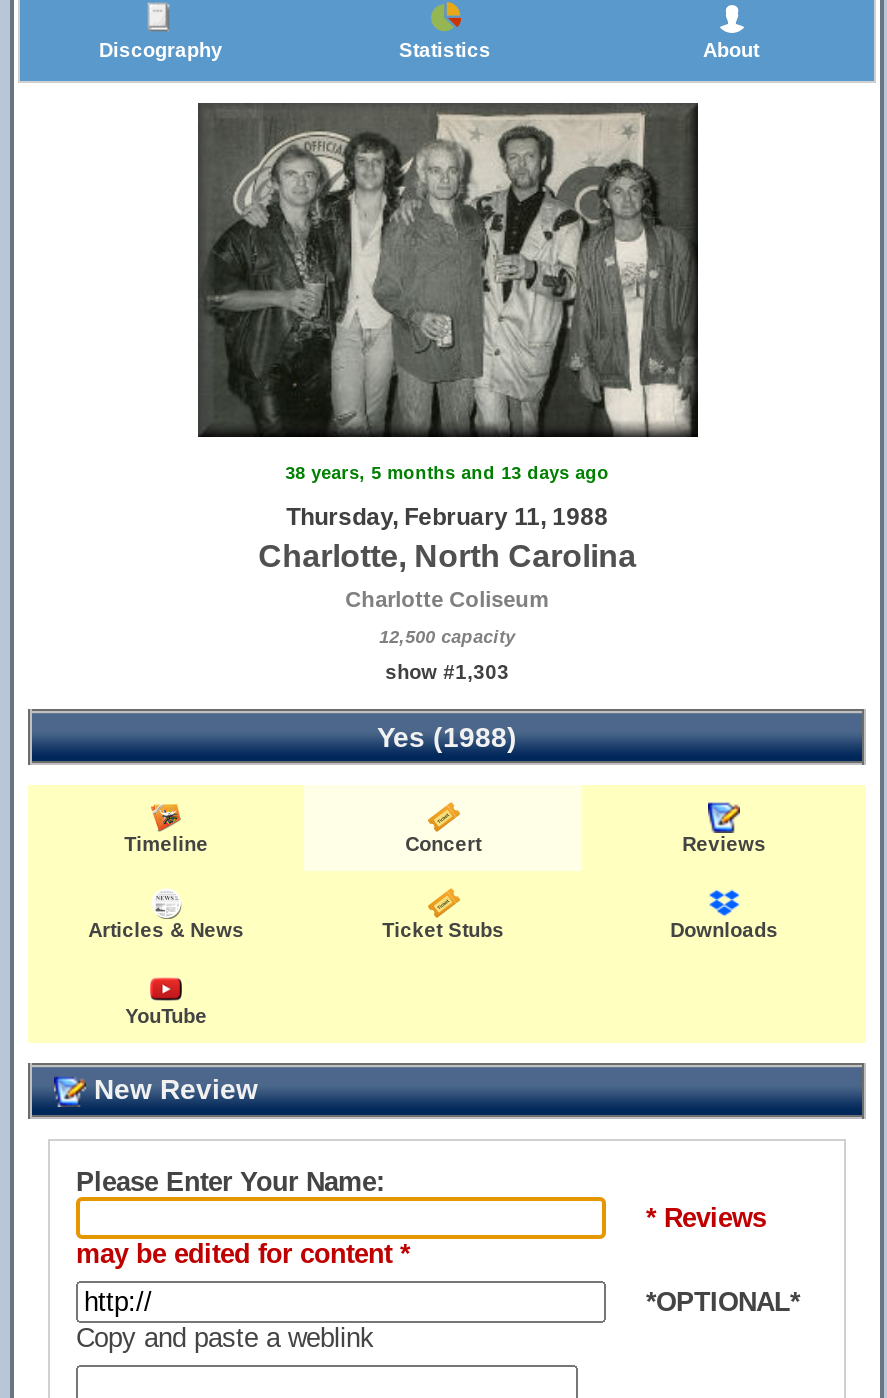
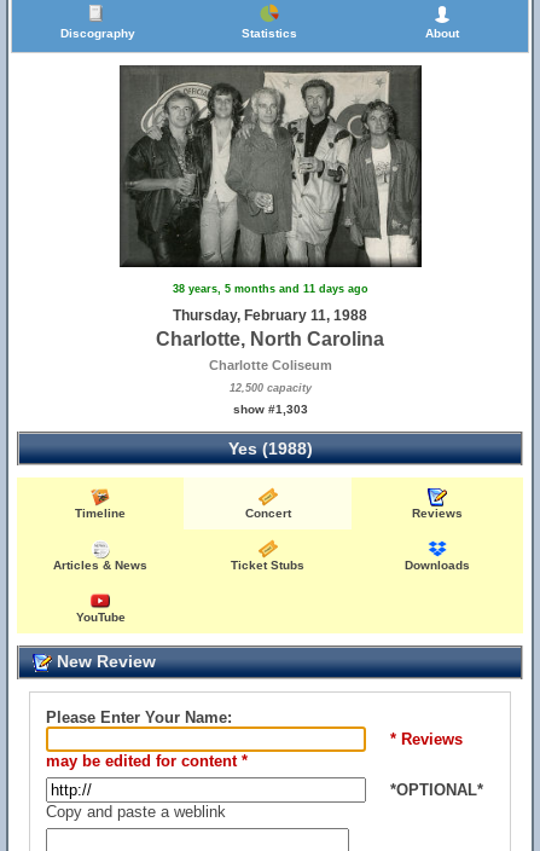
- 38 years, 5 months and 13 days ago
+ 38 years, 5 months and 11 days ago
